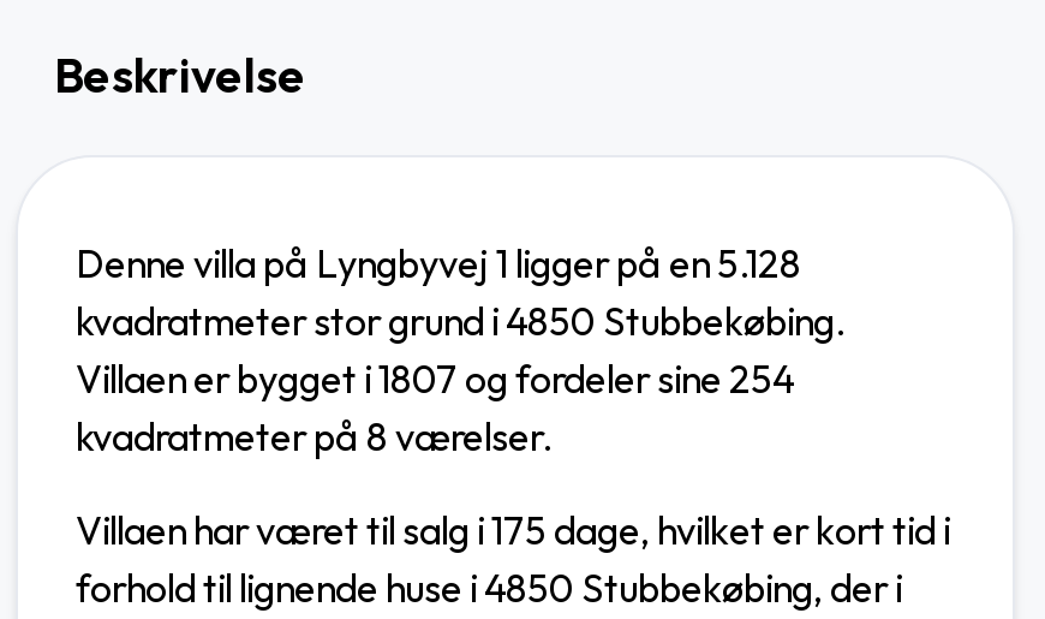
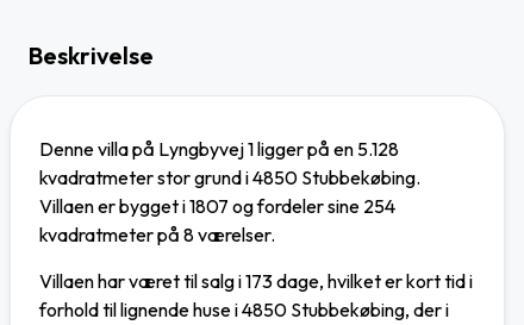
- Villaen har været til salg i 175 dage, hvilket er kort tid i
+ Villaen har været til salg i 173 dage, hvilket er kort tid i
